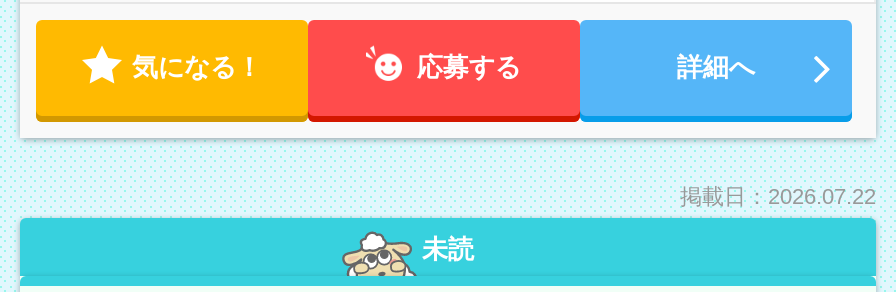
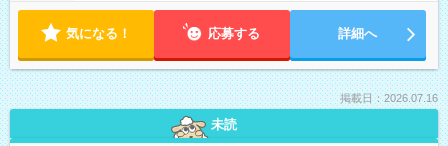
- 掲載日：2026.07.22
+ 掲載日：2026.07.16
